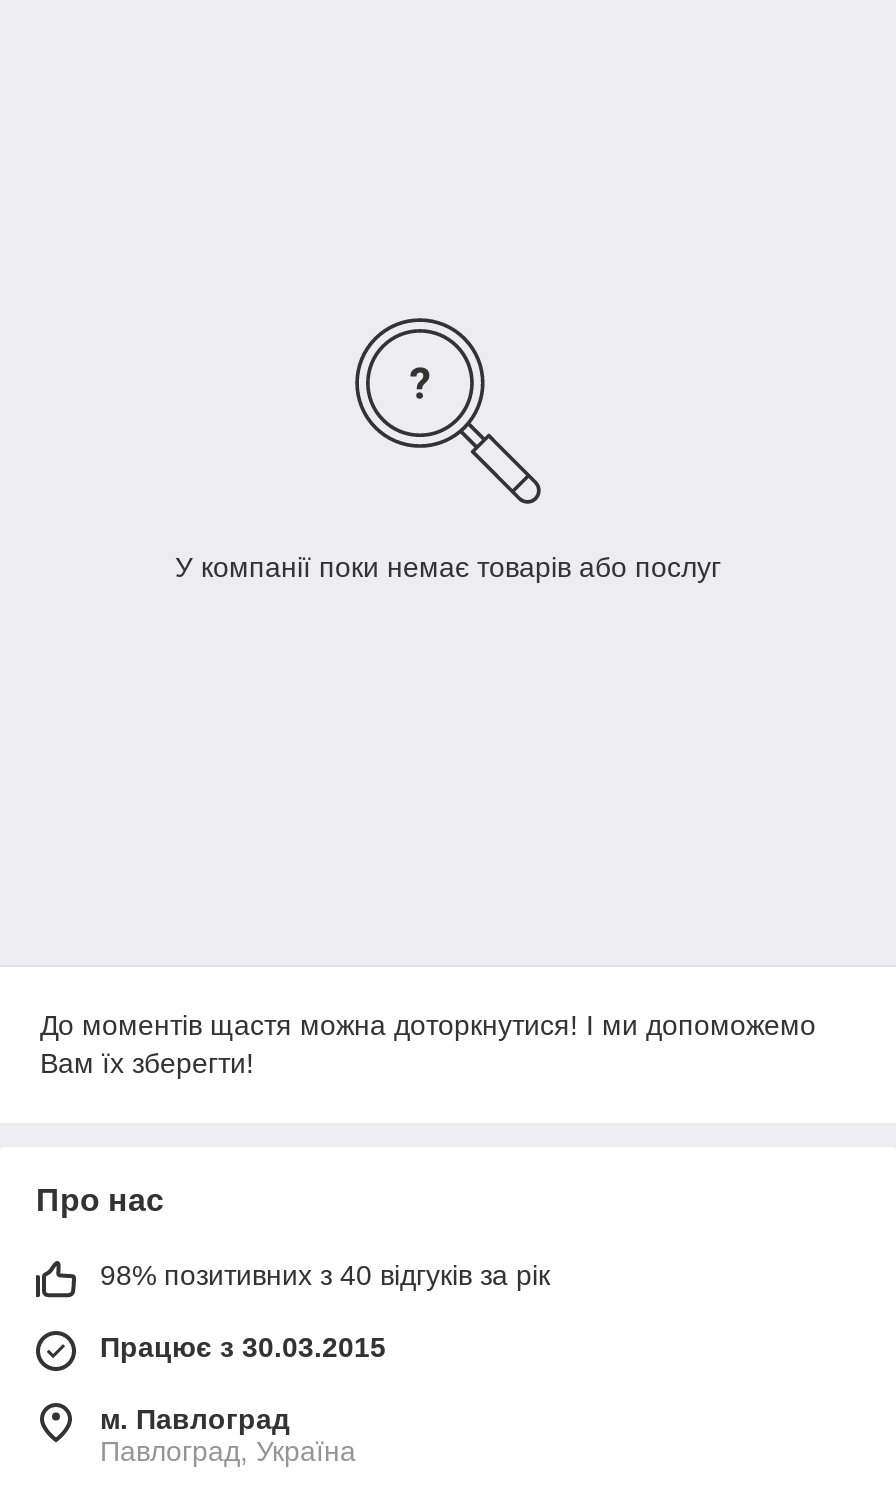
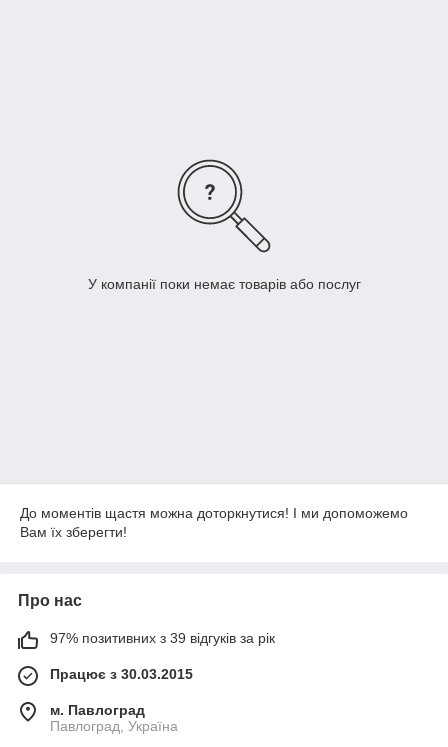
- 98% позитивних з 40 відгуків за рік
+ 97% позитивних з 39 відгуків за рік
